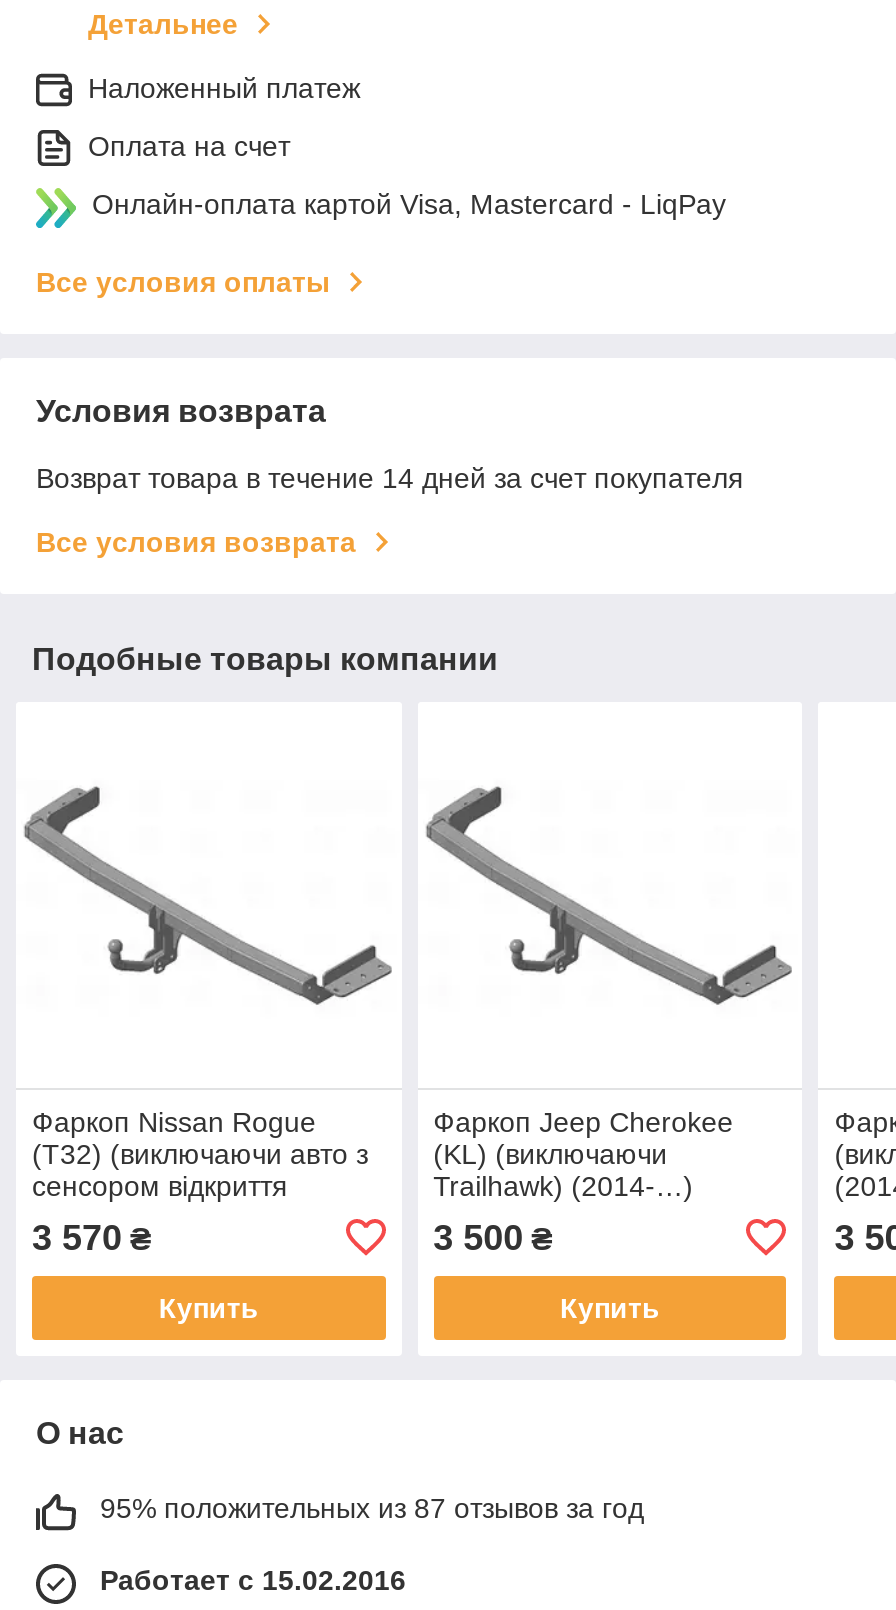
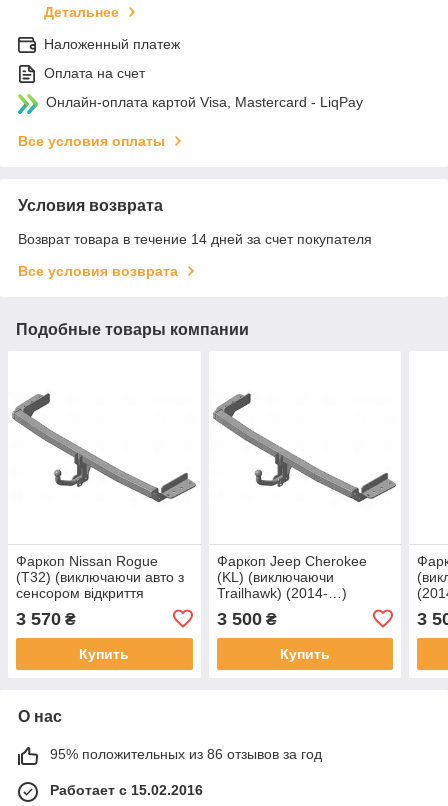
- 95% положительных из 87 отзывов за год
+ 95% положительных из 86 отзывов за год
